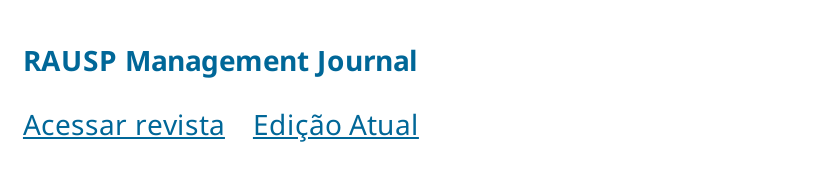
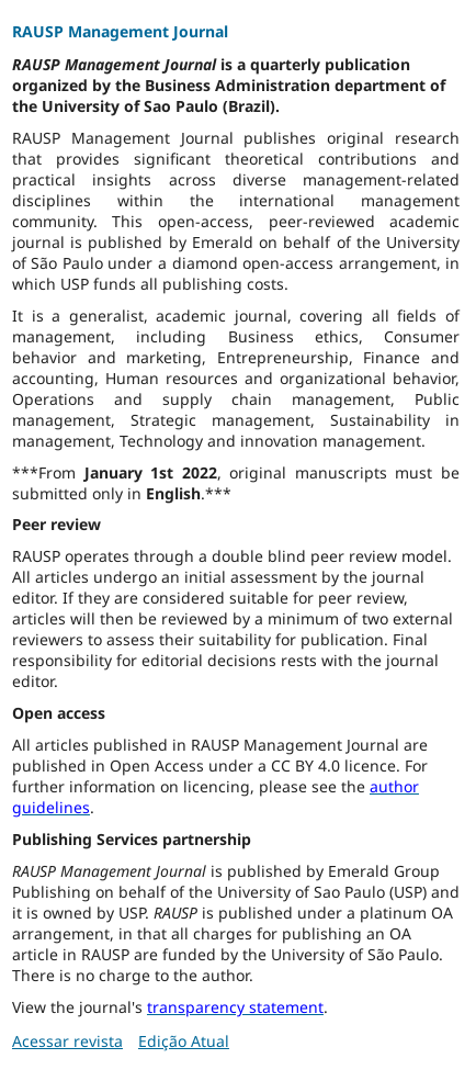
+ RAUSP Management Journal is a quarterly publication
+ organized by the Business Administration department of
+ the University of Sao Paulo (Brazil).
+ RAUSP Management Journal publishes original research
+ that provides significant theoretical contributions and
+ practical insights across diverse management-related
+ disciplines within the international management
+ community. This open-access, peer-reviewed academic
+ journal is published by Emerald on behalf of the University
+ of São Paulo under a diamond open-access arrangement, in
+ which USP funds all publishing costs.
+ It is a generalist, academic journal, covering all fields of
+ management, including Business ethics, Consumer
+ behavior and marketing, Entrepreneurship, Finance and
+ accounting, Human resources and organizational behavior,
+ Operations and supply chain management, Public
+ management, Strategic management, Sustainability in
+ management, Technology and innovation management.
+ ***From January 1st 2022, original manuscripts must be
+ submitted only in English.***
+ Peer review
+ RAUSP operates through a double blind peer review model.
+ All articles undergo an initial assessment by the journal
+ editor. If they are considered suitable for peer review,
+ articles will then be reviewed by a minimum of two external
+ reviewers to assess their suitability for publication. Final
+ responsibility for editorial decisions rests with the journal
+ editor.
+ Open access
+ All articles published in RAUSP Management Journal are
+ published in Open Access under a CC BY 4.0 licence. For
+ further information on licencing, please see the author
+ guidelines.
+ Publishing Services partnership
+ RAUSP Management Journal is published by Emerald Group
+ Publishing on behalf of the University of Sao Paulo (USP) and
+ it is owned by USP. RAUSP is published under a platinum OA
+ arrangement, in that all charges for publishing an OA
+ article in RAUSP are funded by the University of São Paulo.
+ There is no charge to the author.
+ View the journal's transparency statement.
